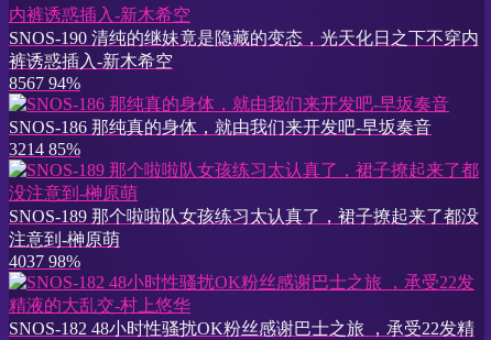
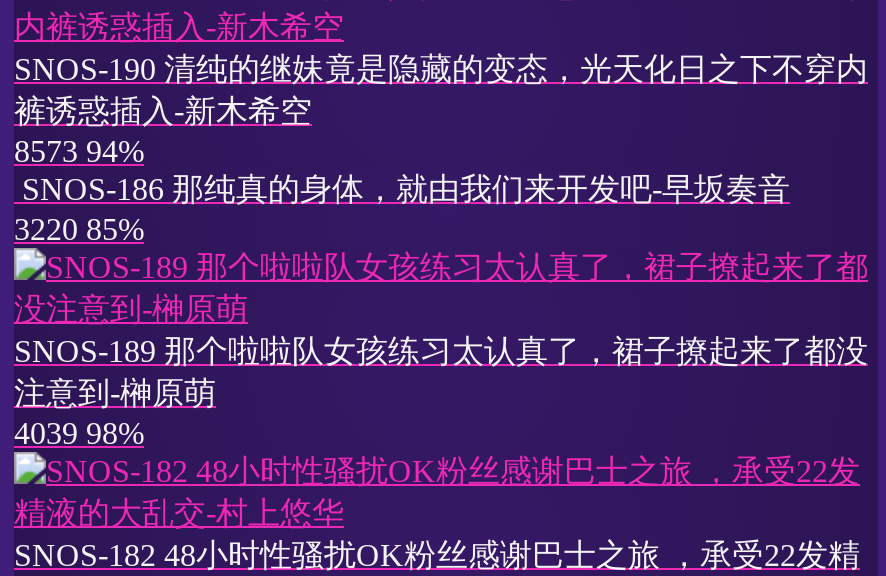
- 8567 94%
+ 8573 94%

- 3214 85%
+ 3220 85%

- 4037 98%
+ 4039 98%
